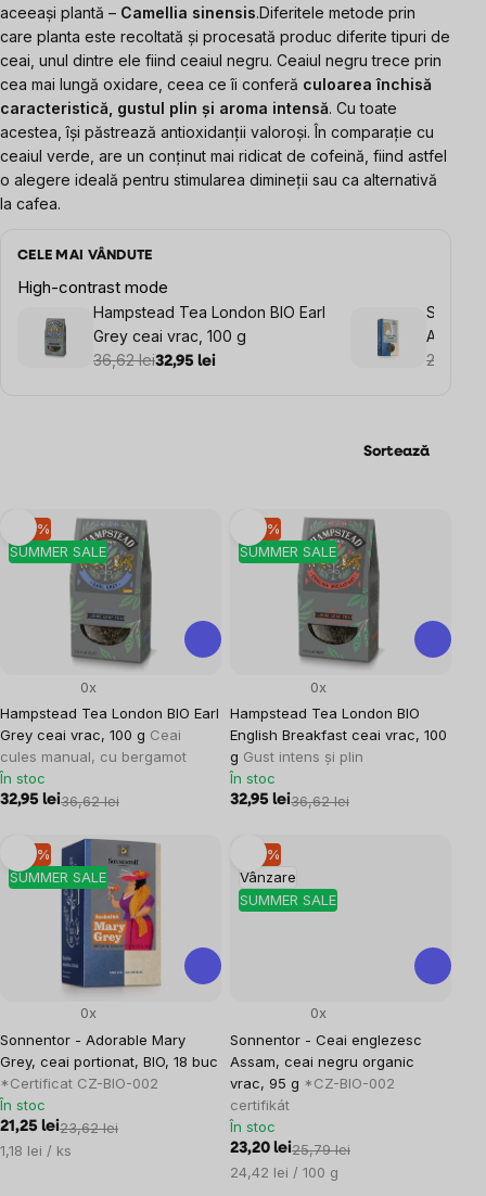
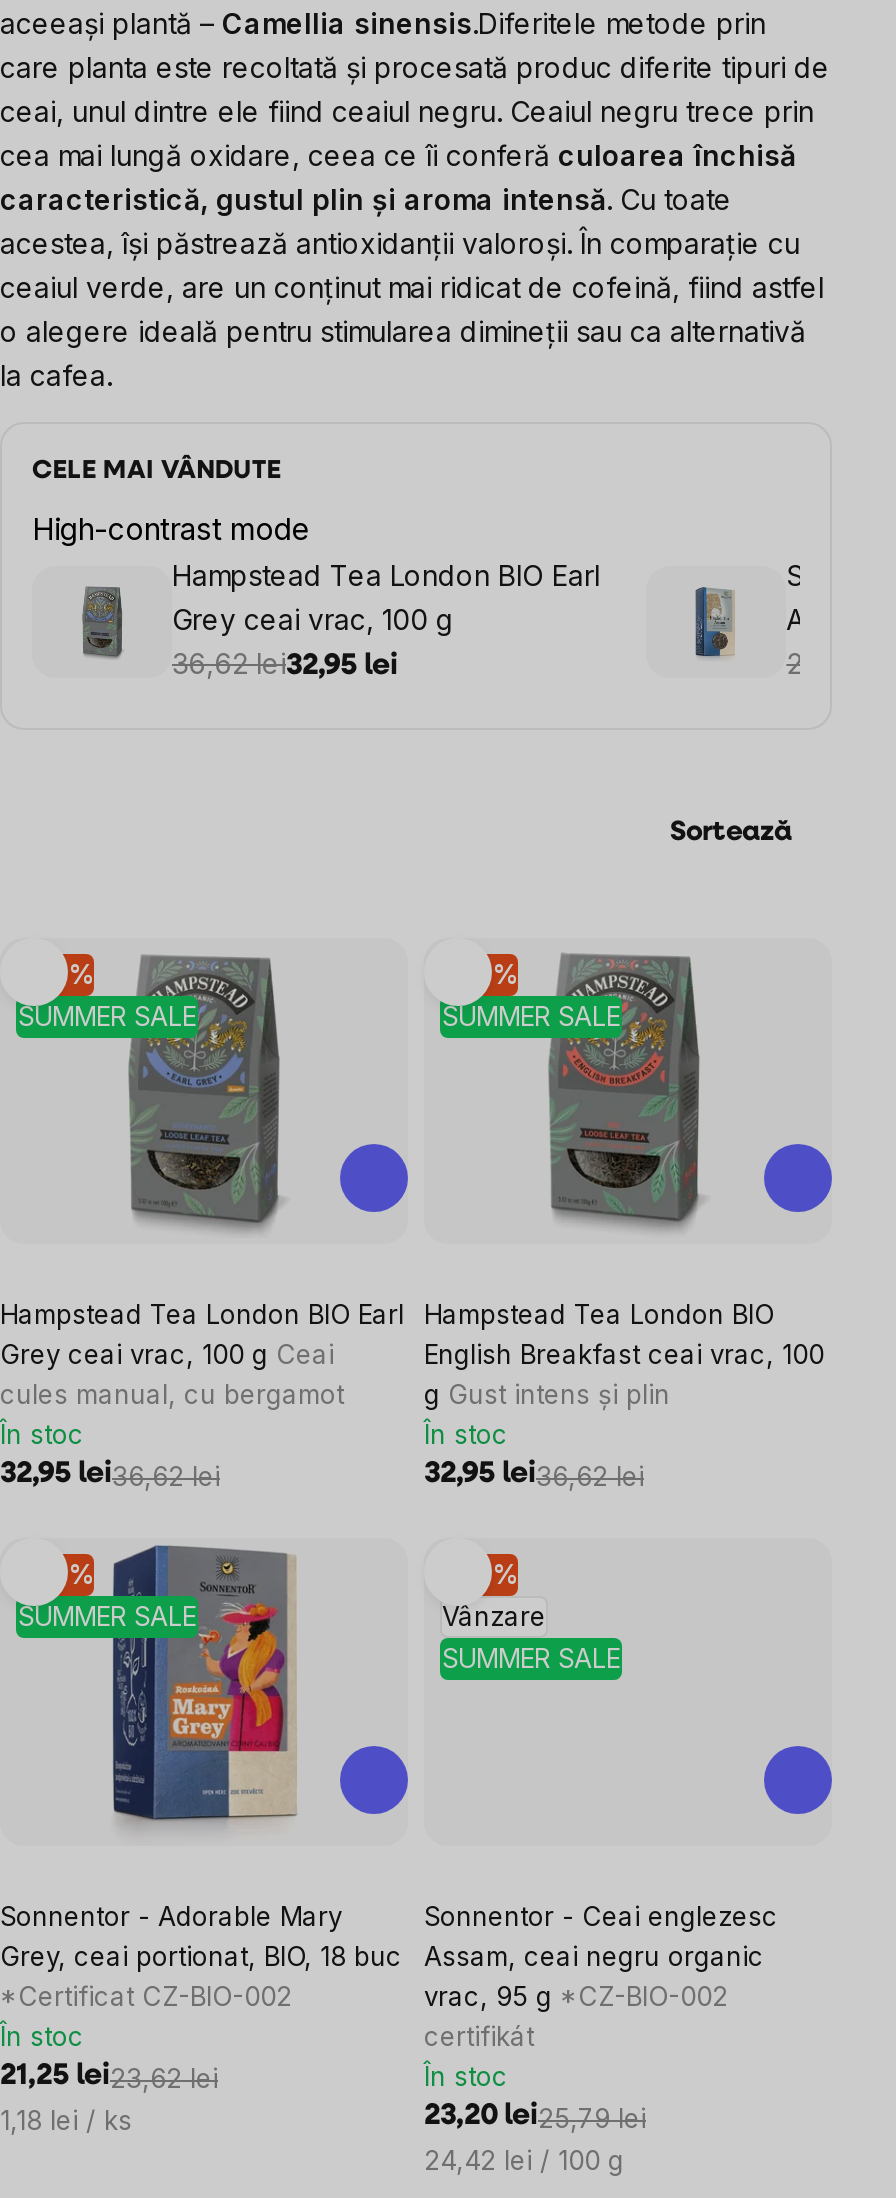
- 0x

- 0x

- 0x

- 0x
